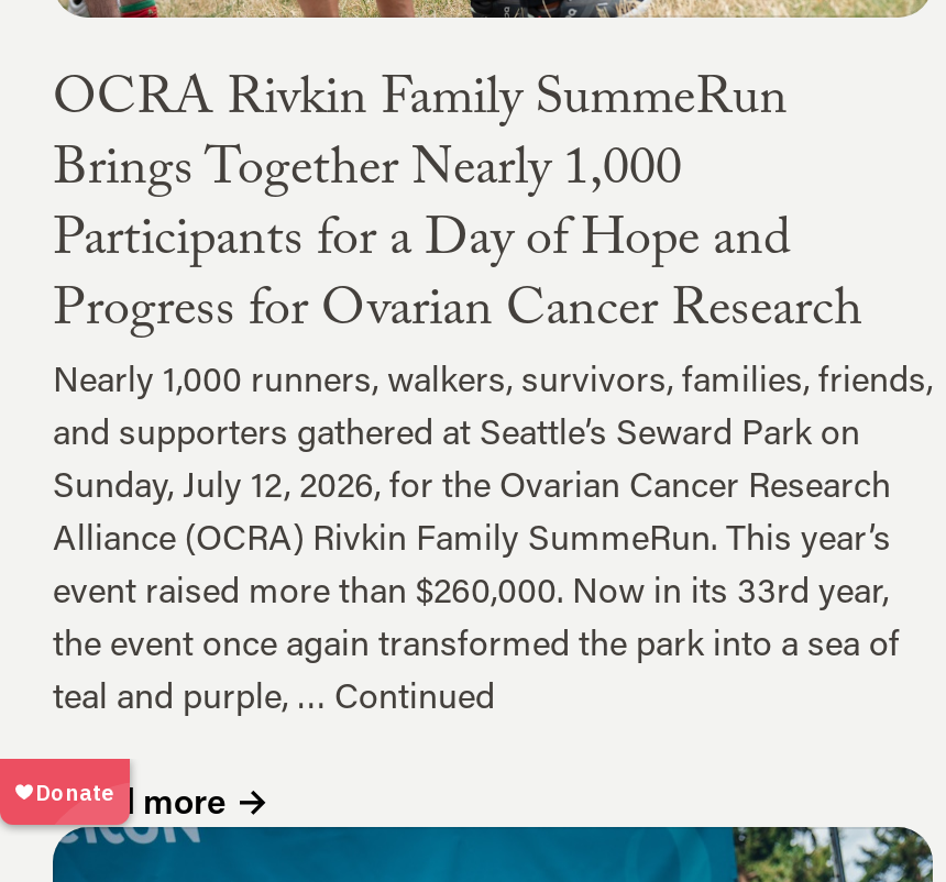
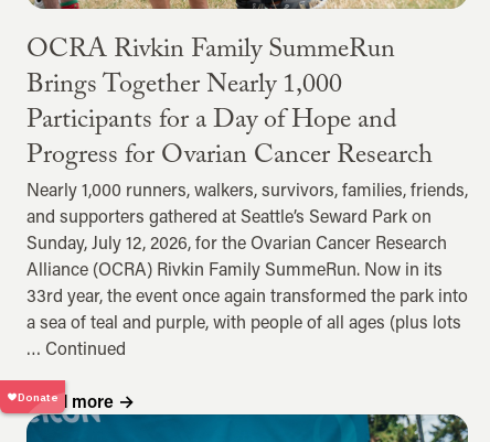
- Alliance (OCRA) Rivkin Family SummeRun. This year’s
- event raised more than $260,000. Now in its 33rd year,
- the event once again transformed the park into a sea of
- teal and purple, … Continued
+ Alliance (OCRA) Rivkin Family SummeRun. Now in its
+ 33rd year, the event once again transformed the park into
+ a sea of teal and purple, with people of all ages (plus lots
+ … Continued
